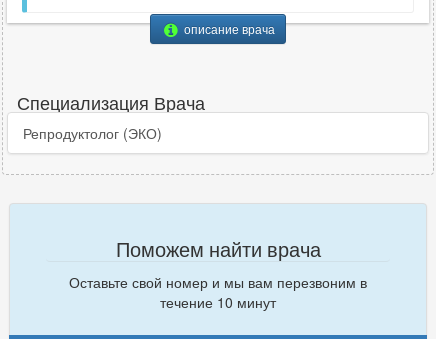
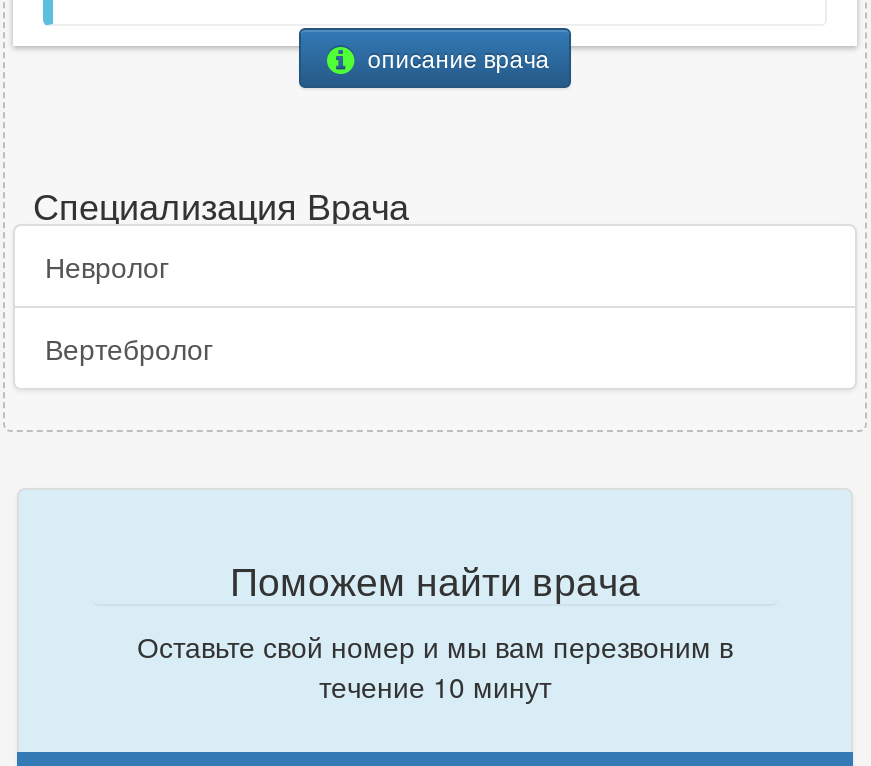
- Репродуктолог (ЭКО)
+ Невролог
+ Вертебролог
